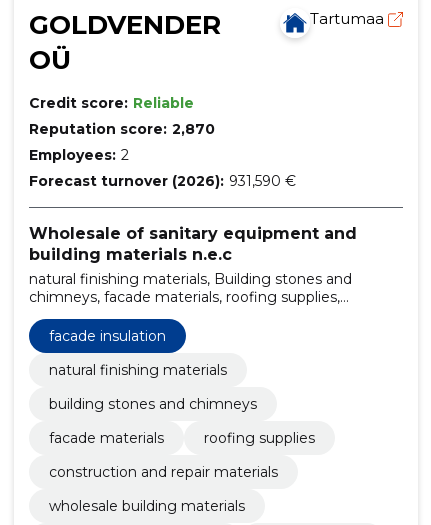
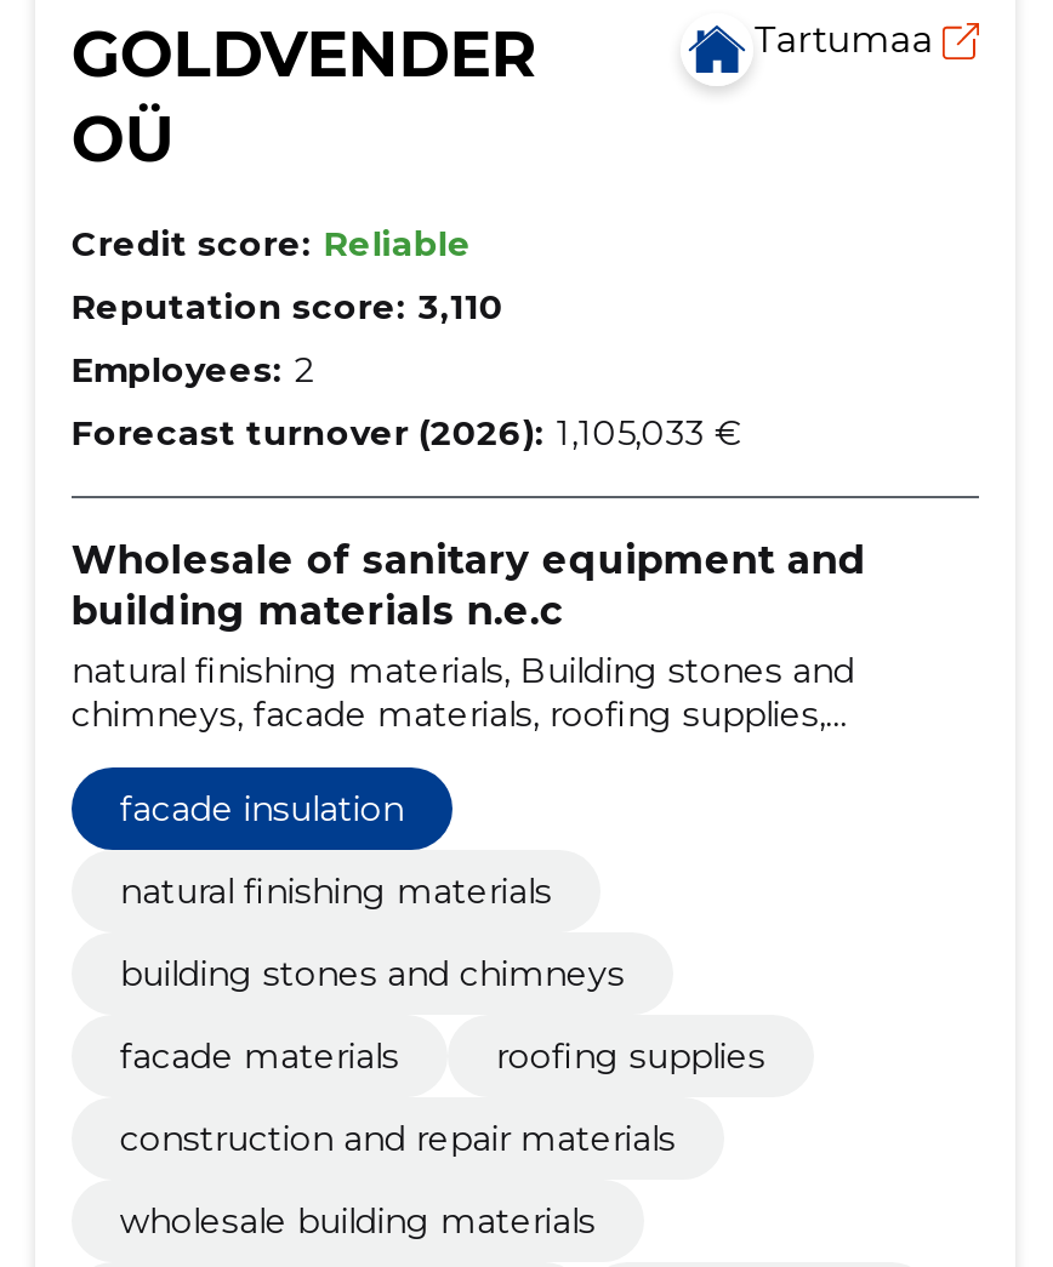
- Reputation score: 2,870
+ Reputation score: 3,110

- Forecast turnover (2026): 931,590 €
+ Forecast turnover (2026): 1,105,033 €
